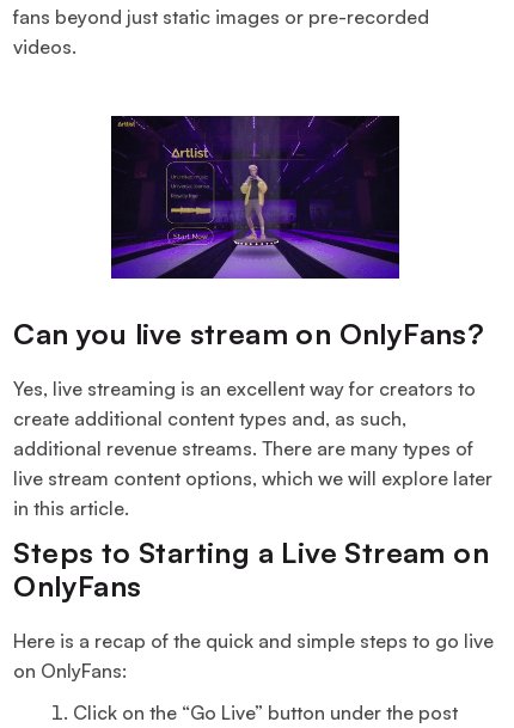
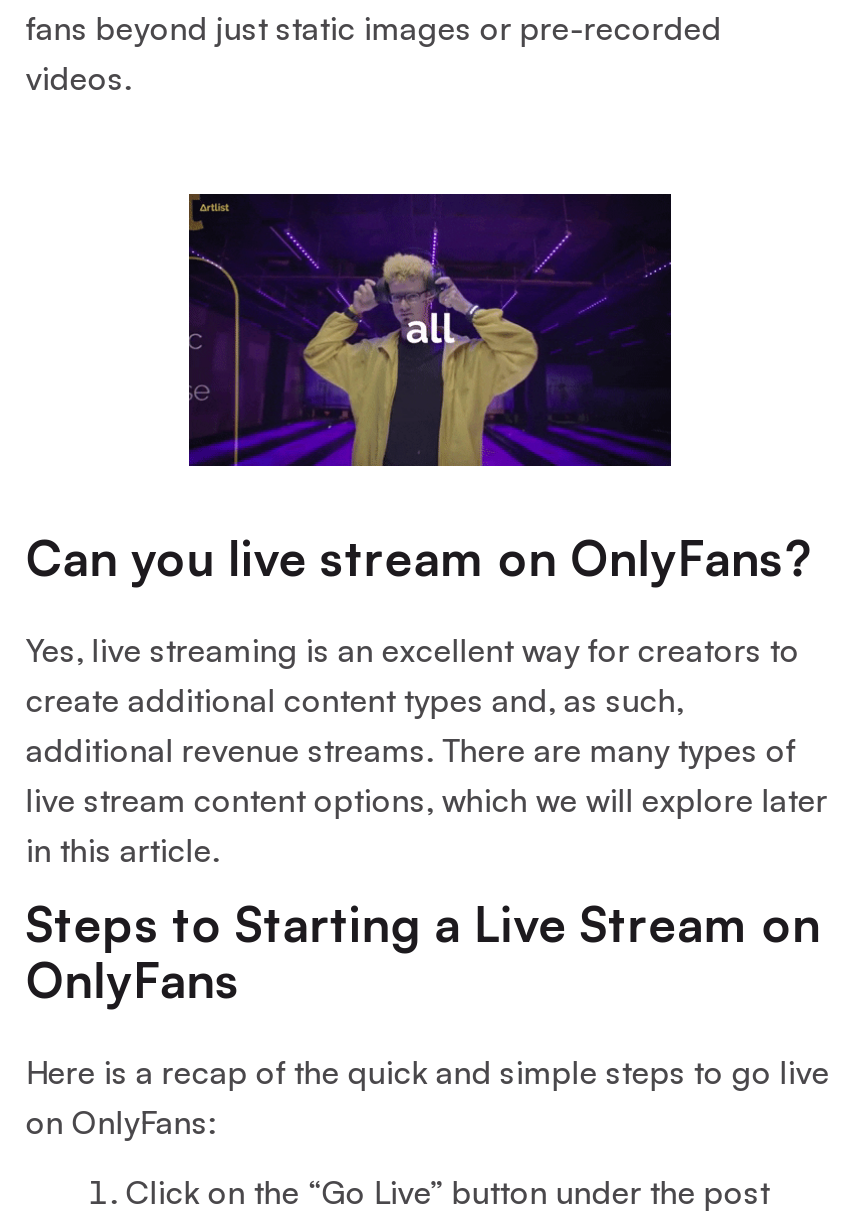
- [image]
+ [image]
